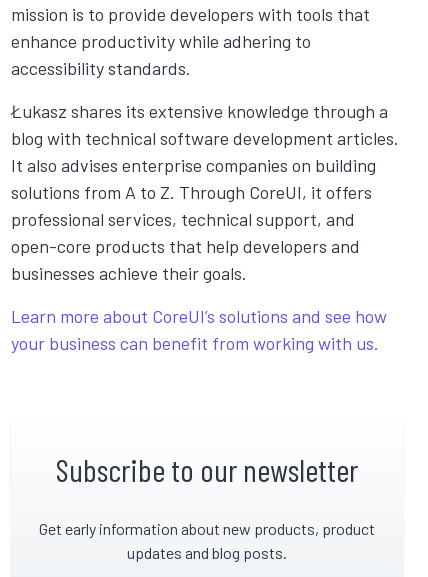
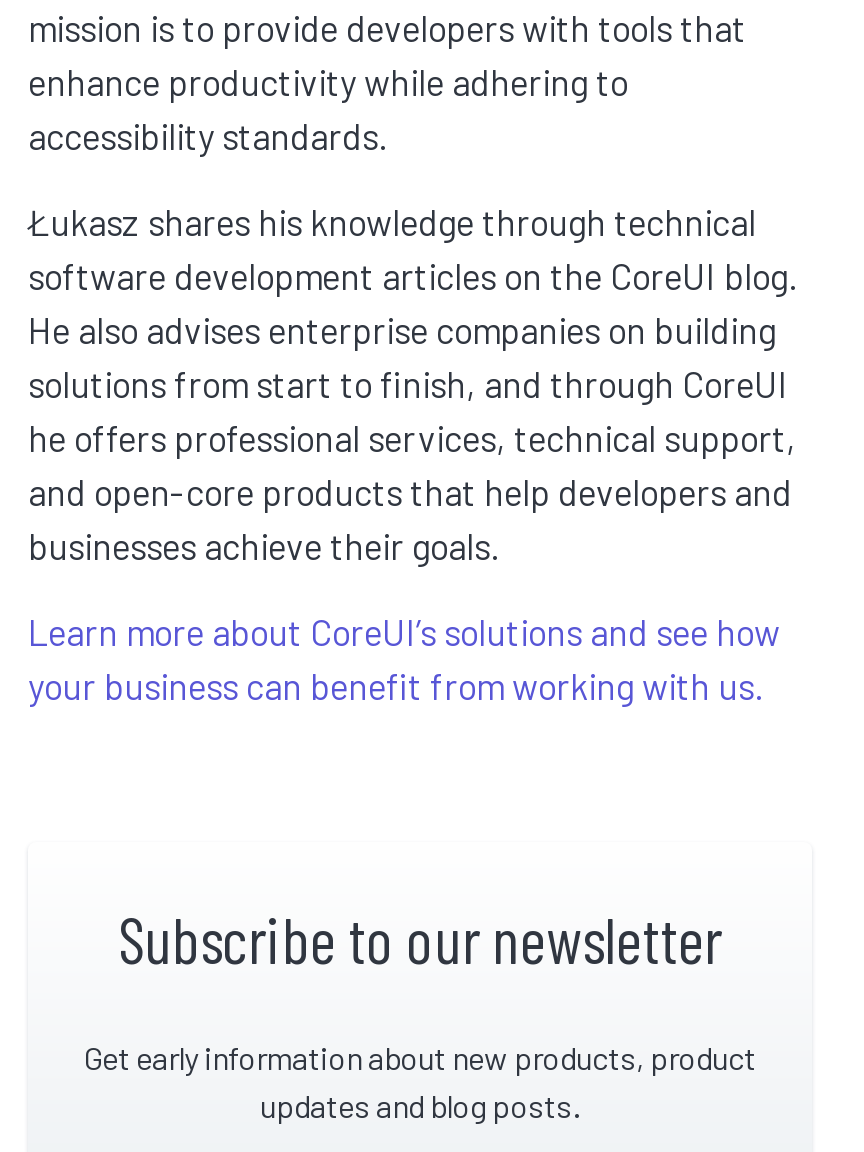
- Łukasz shares its extensive knowledge through a
- blog with technical software development articles.
- It also advises enterprise companies on building
- solutions from A to Z. Through CoreUI, it offers
- professional services, technical support, and
- open-core products that help developers and
+ Łukasz shares his knowledge through technical
+ software development articles on the CoreUI blog.
+ He also advises enterprise companies on building
+ solutions from start to finish, and through CoreUI
+ he offers professional services, technical support,
+ and open-core products that help developers and
